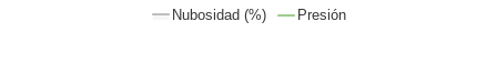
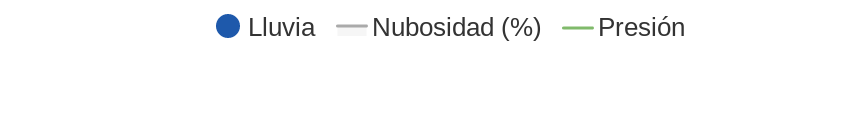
+ Lluvia
